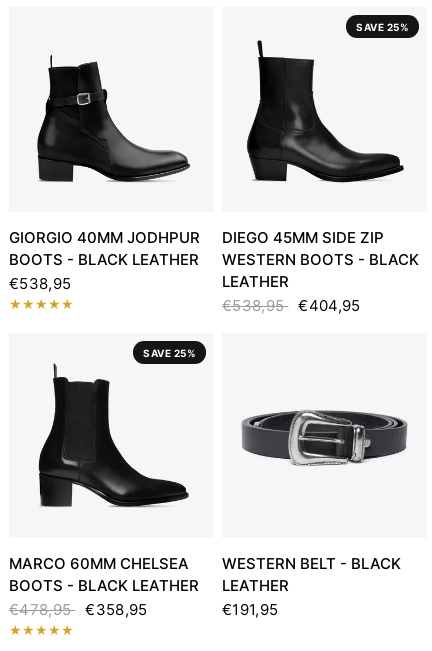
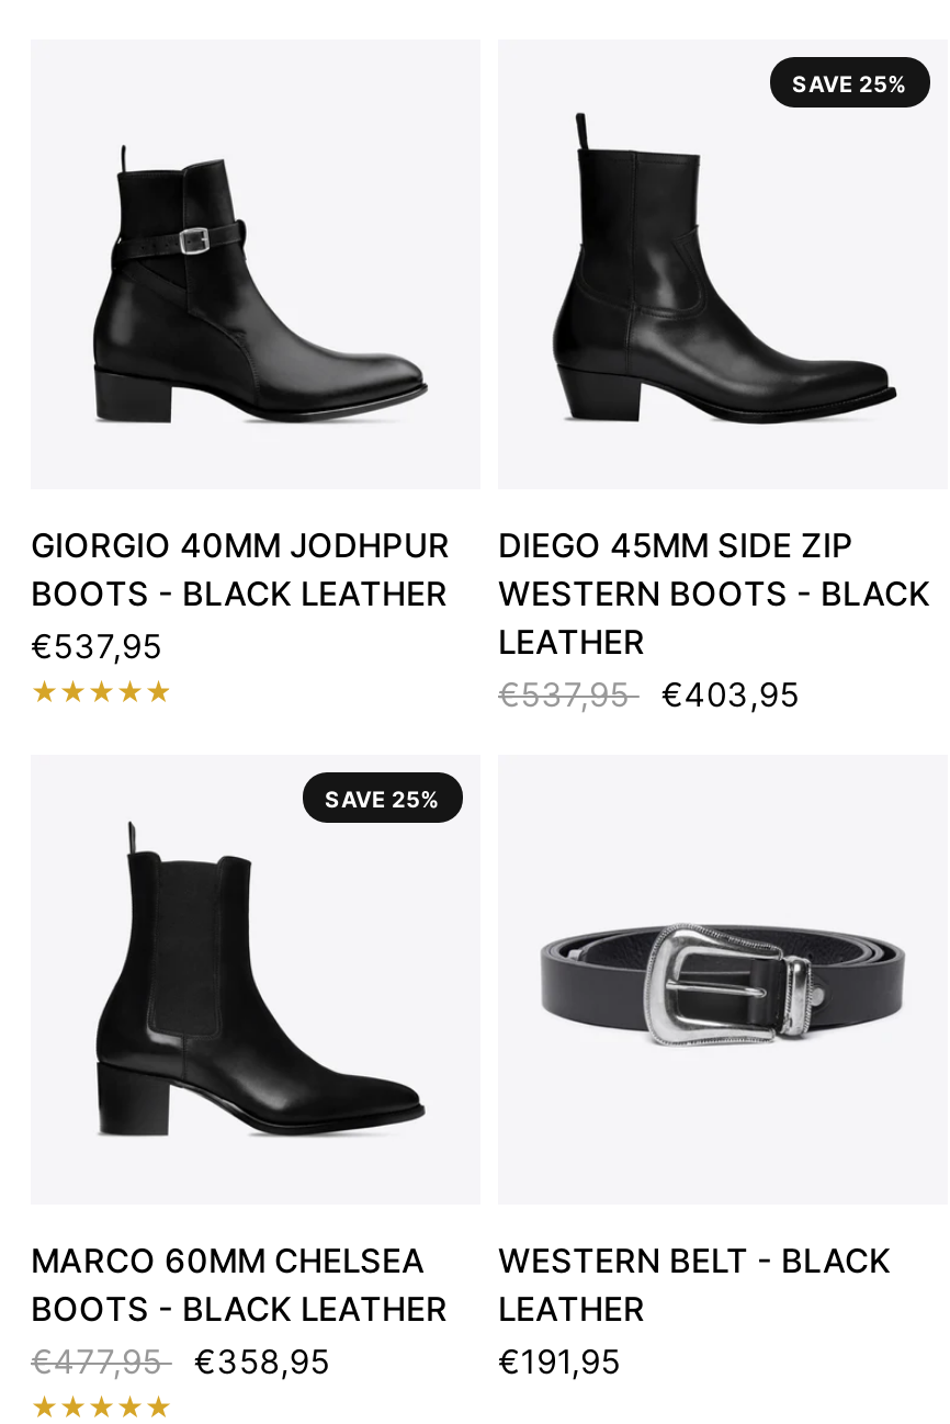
- €538,95
+ €537,95

- €538,95 €404,95
+ €537,95 €403,95

- €478,95 €358,95
+ €477,95 €358,95
